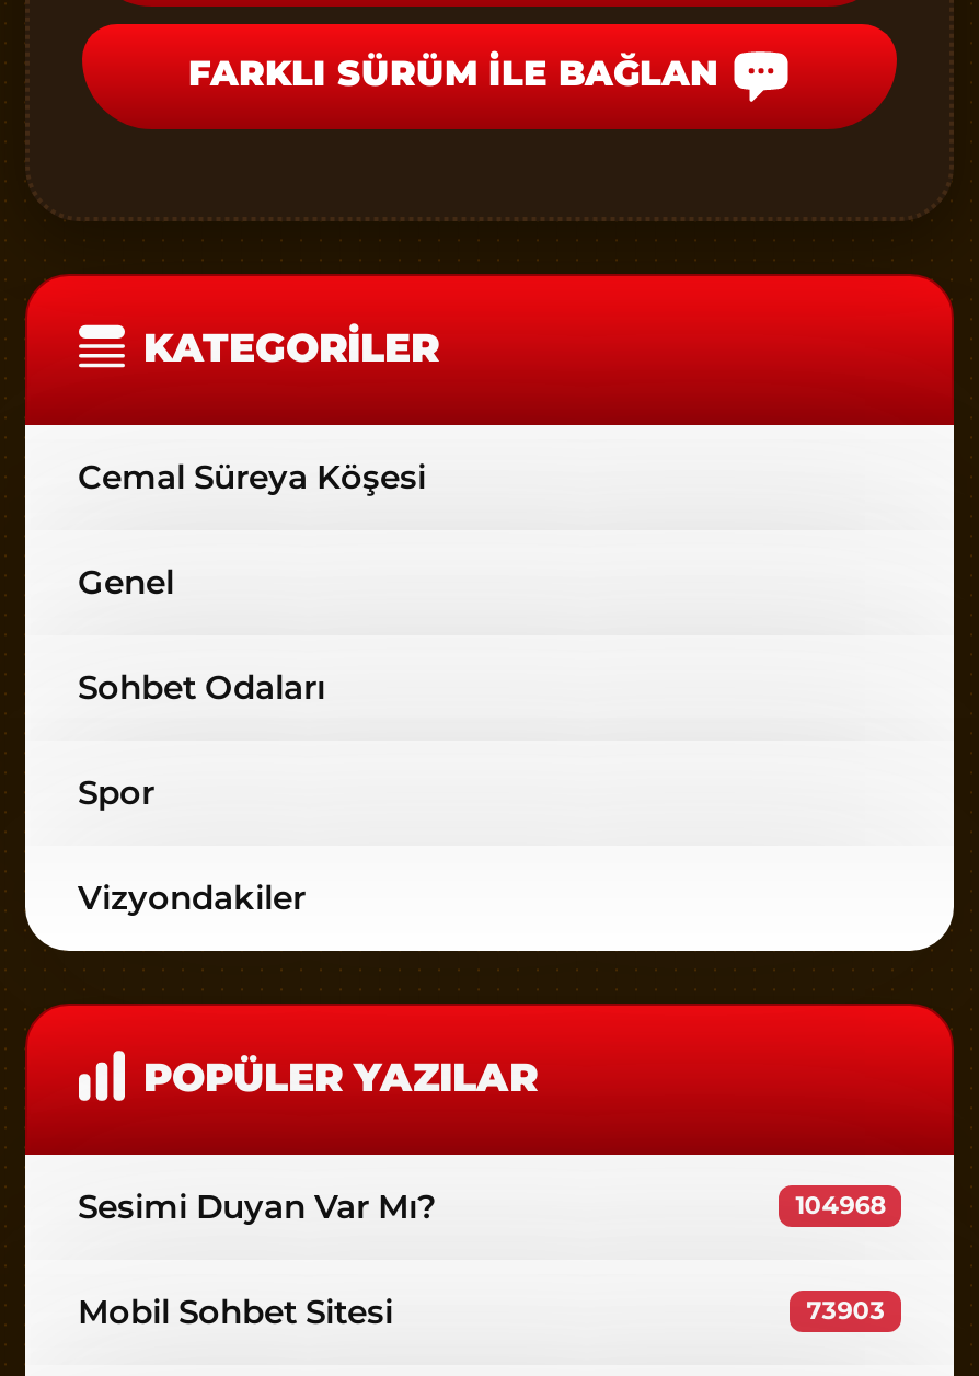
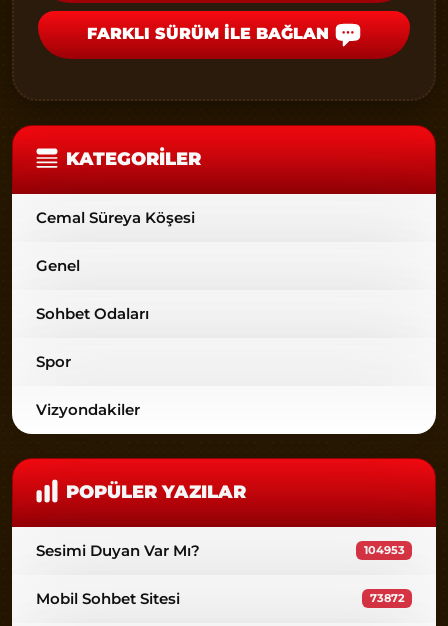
- 104968
+ 104953

- 73903
+ 73872
